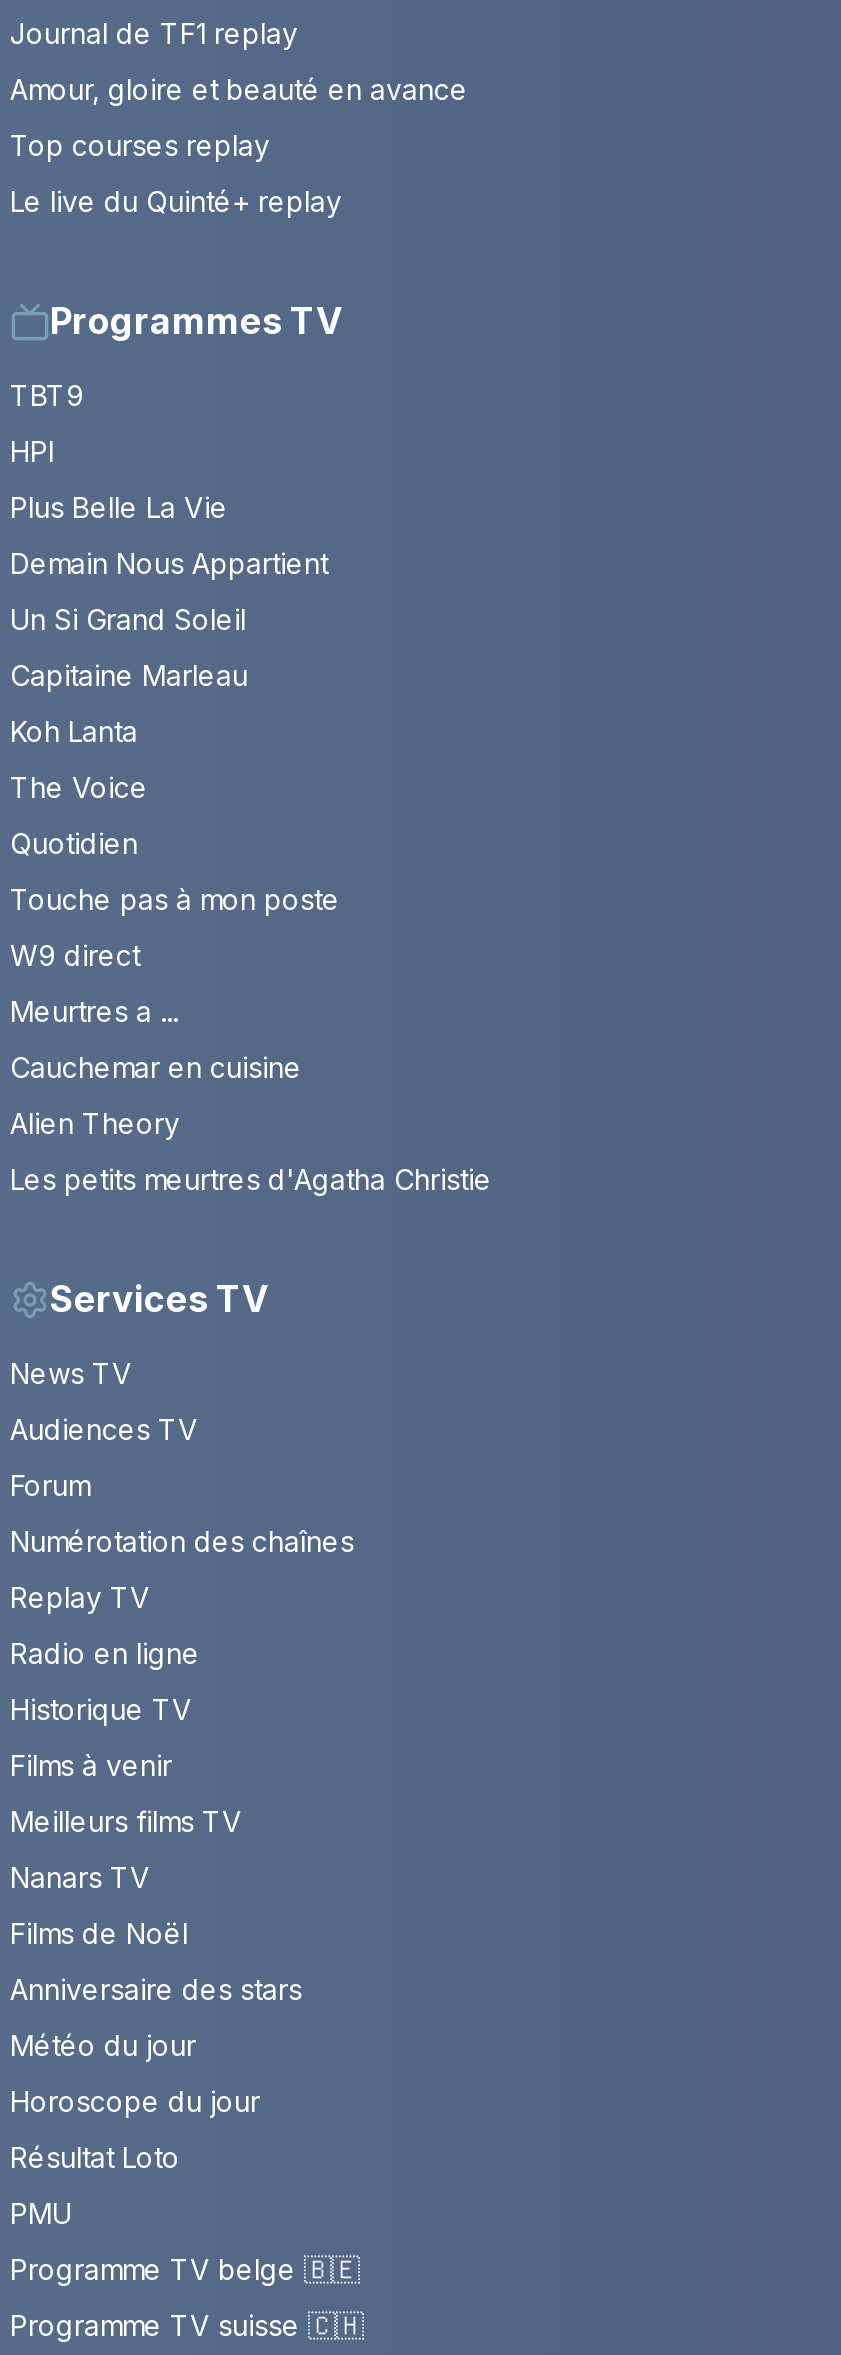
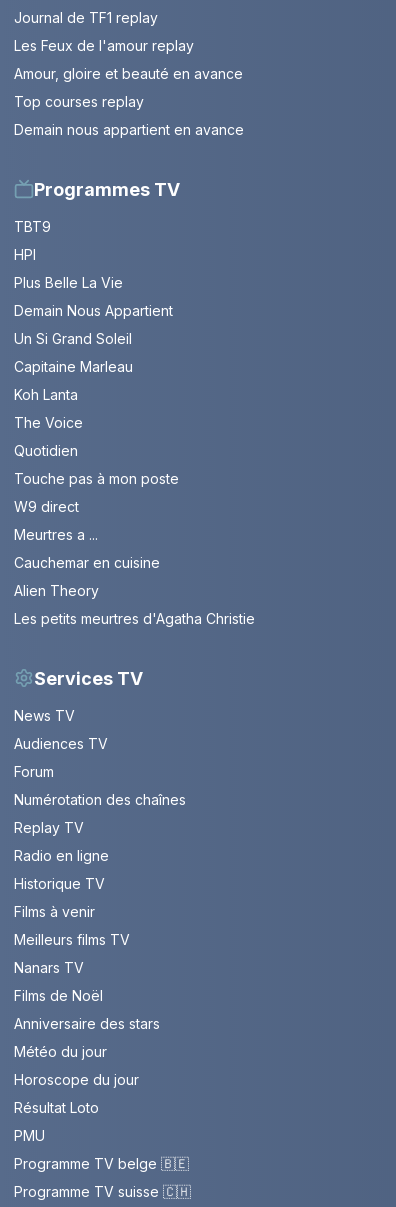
+ Les Feux de l'amour replay

- Le live du Quinté+ replay
+ Demain nous appartient en avance
